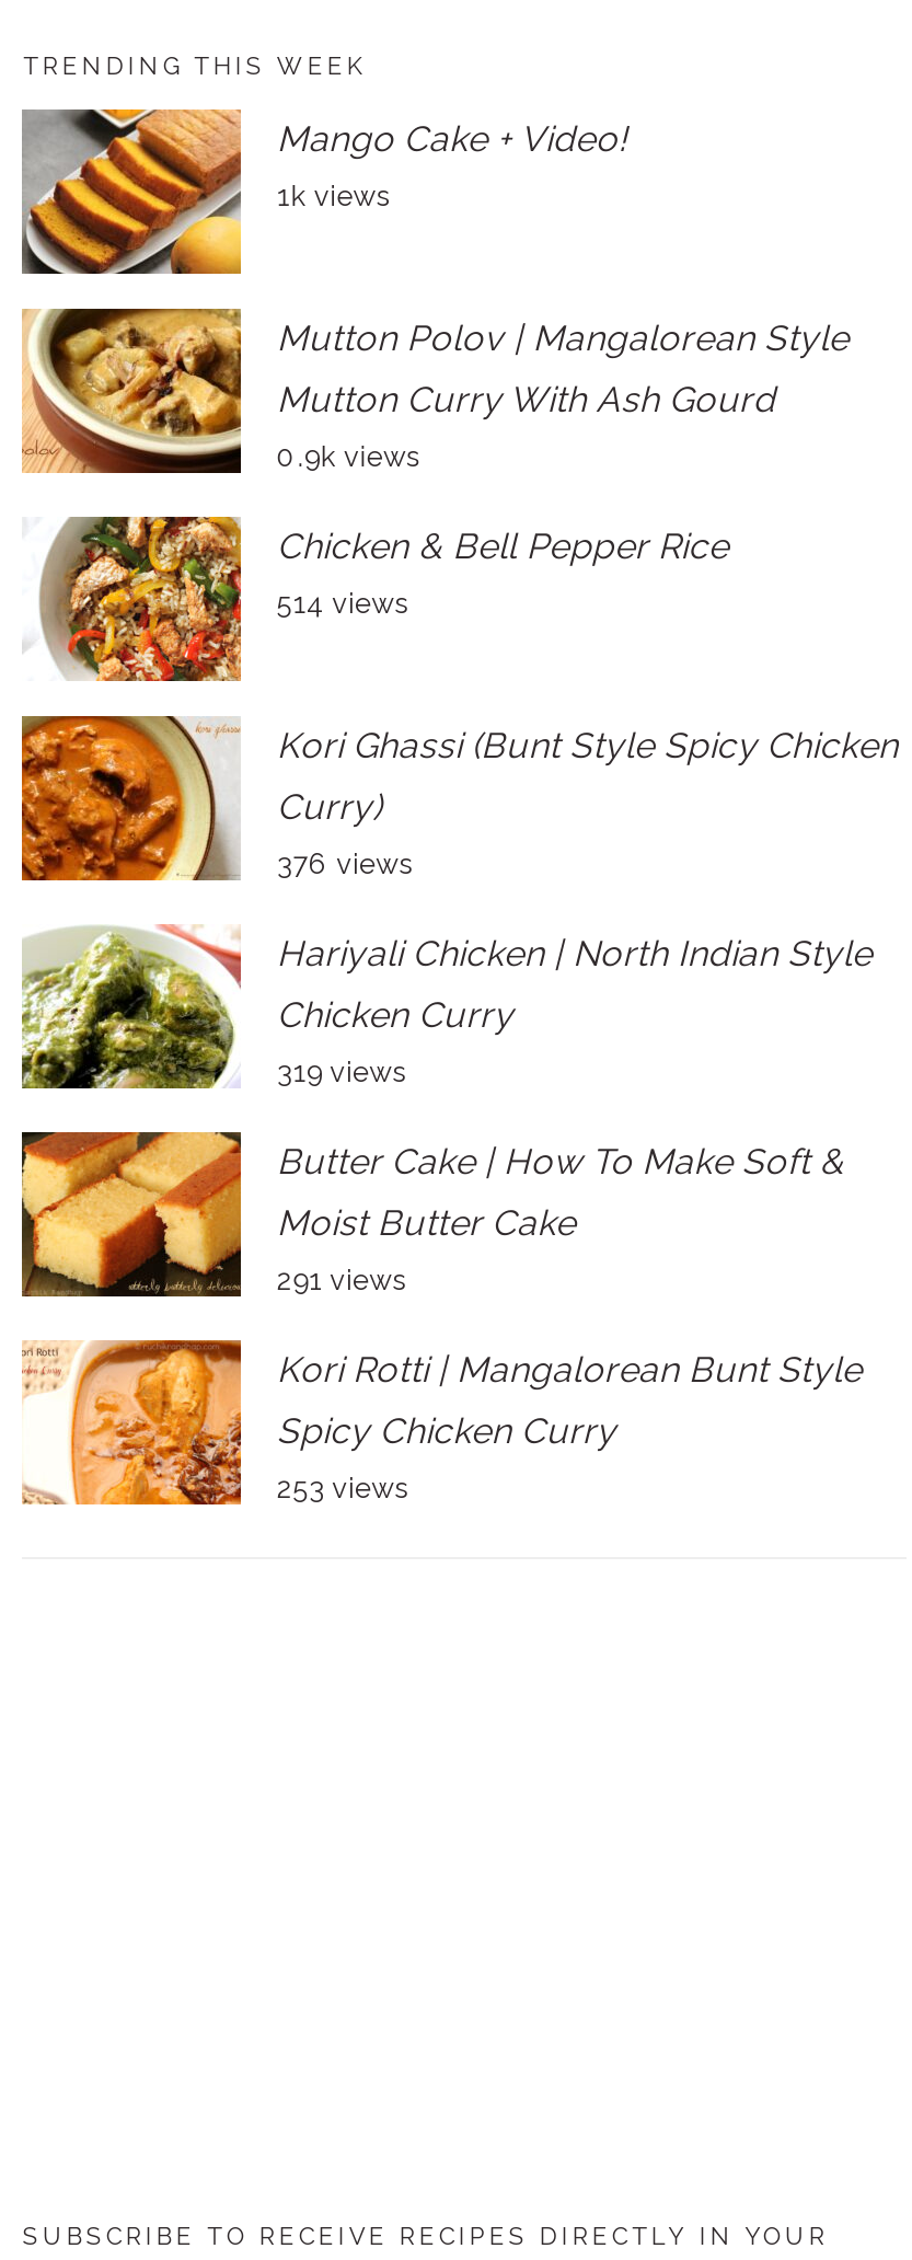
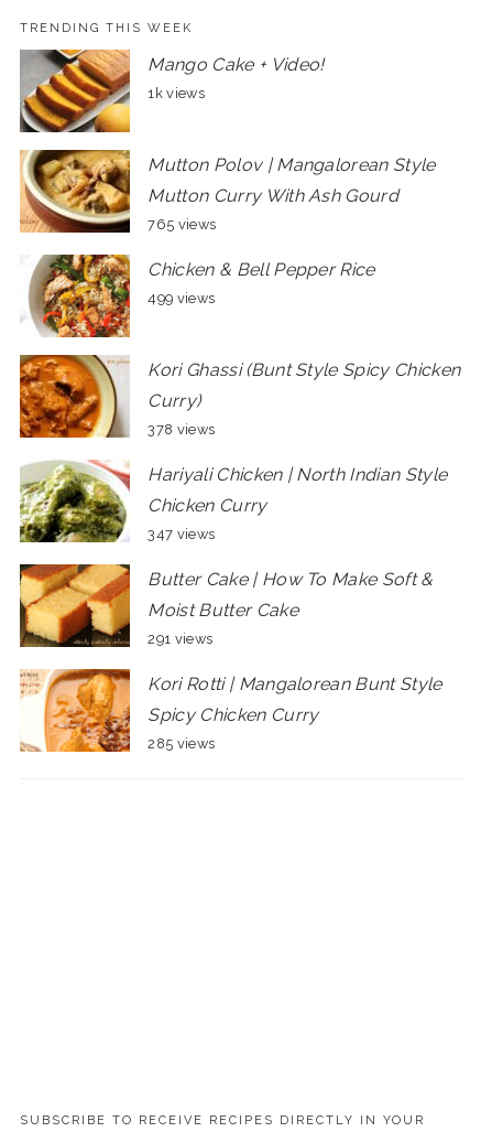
- 0.9k views
+ 765 views

- 514 views
+ 499 views

- 376 views
+ 378 views

- 319 views
+ 347 views

- 253 views
+ 285 views
